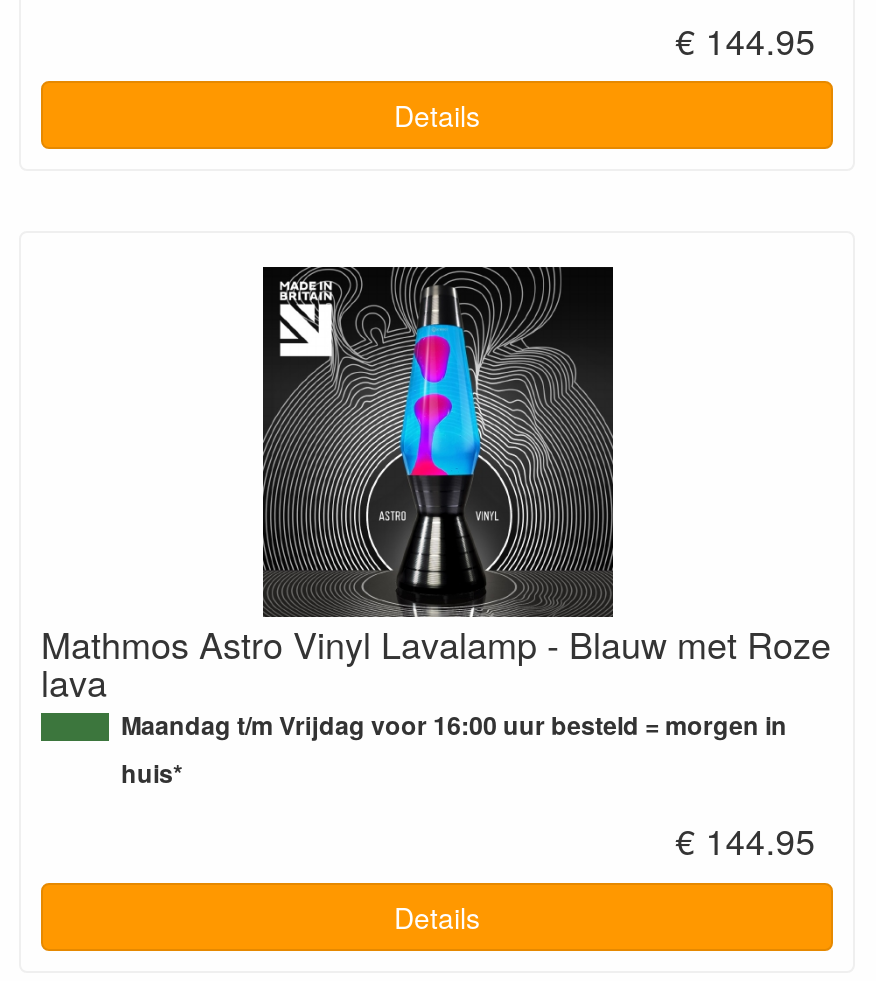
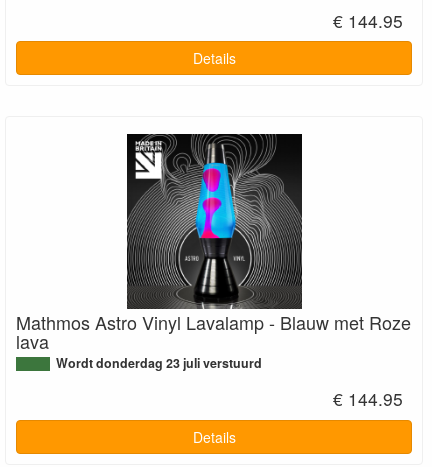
- Maandag t/m Vrijdag voor 16:00 uur besteld = morgen in
- huis*
+ Wordt donderdag 23 juli verstuurd
